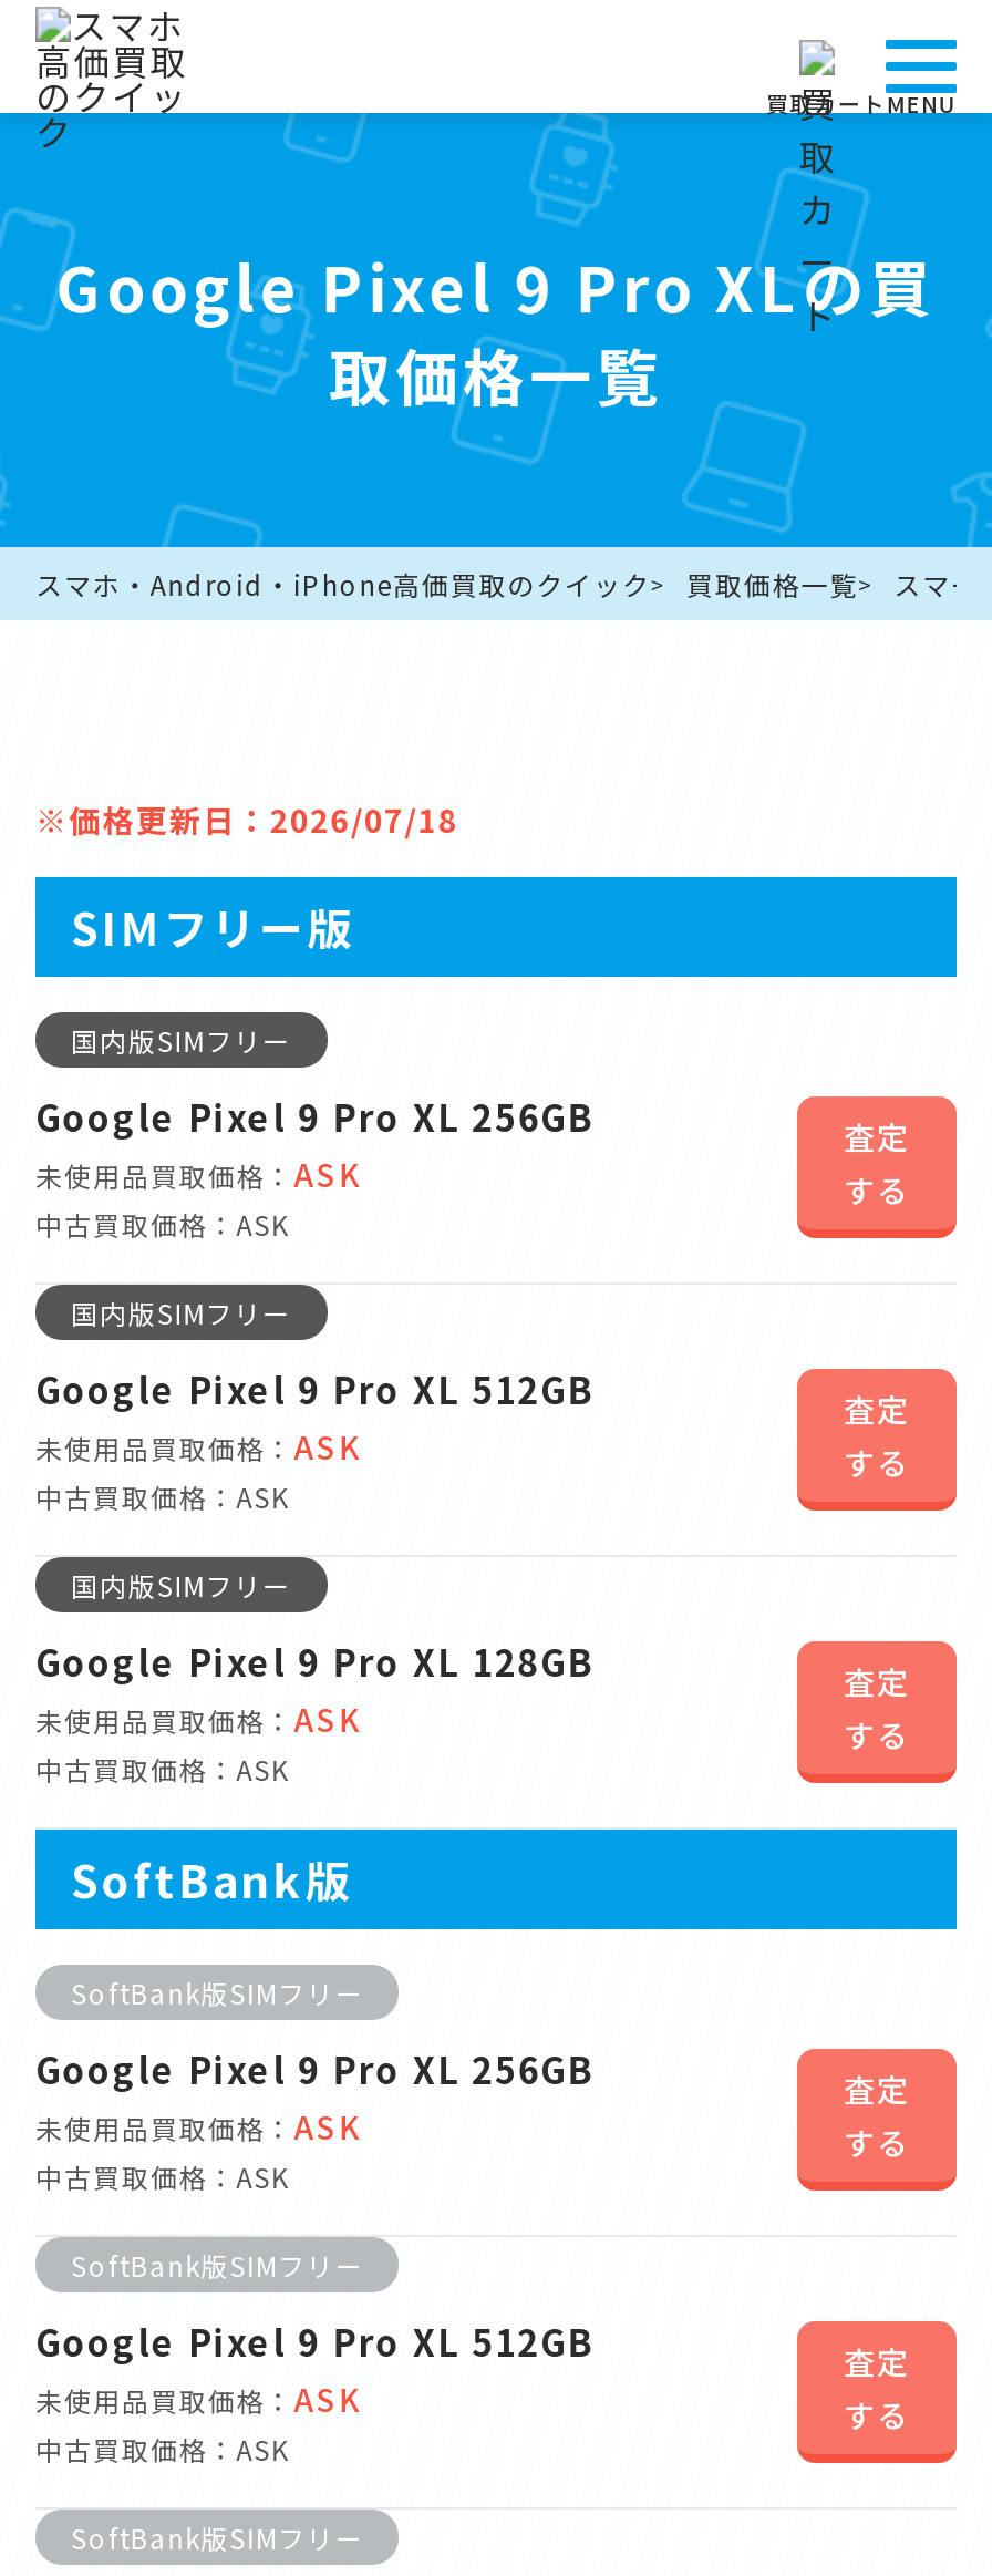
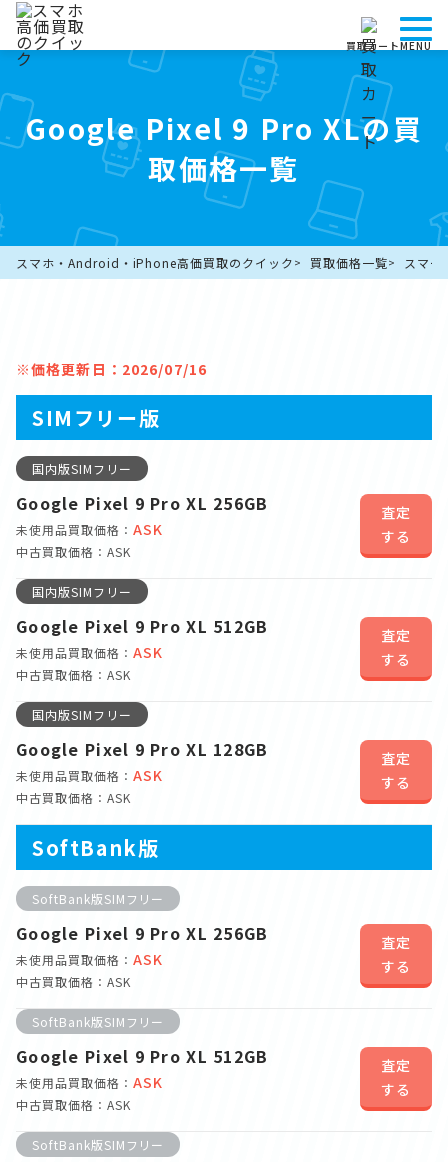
- ※価格更新日：2026/07/18
+ ※価格更新日：2026/07/16
